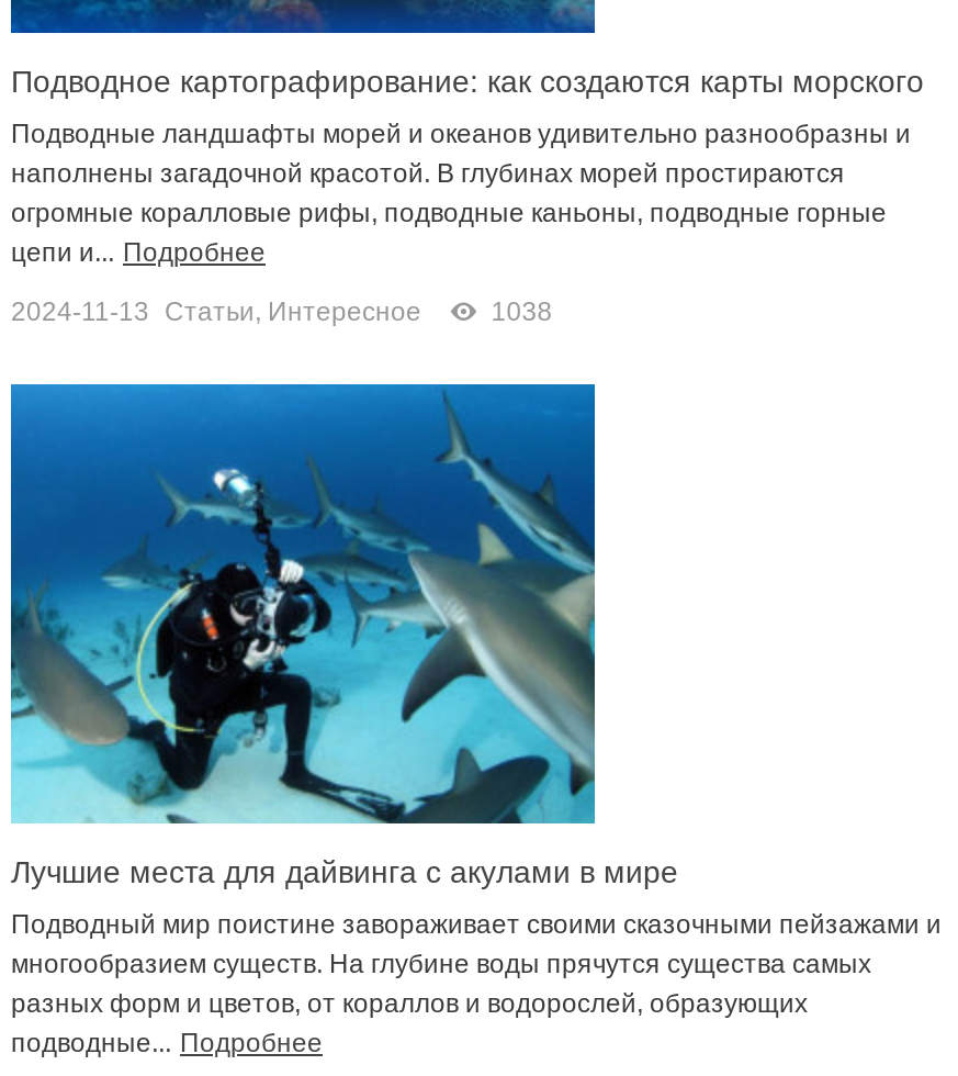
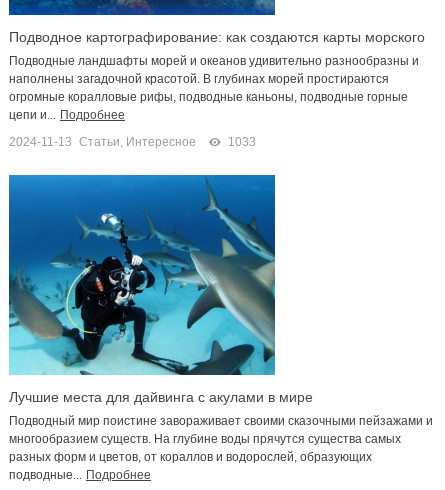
- 1038
+ 1033
